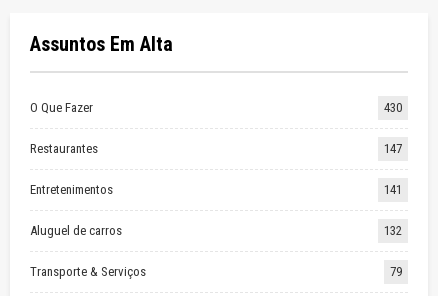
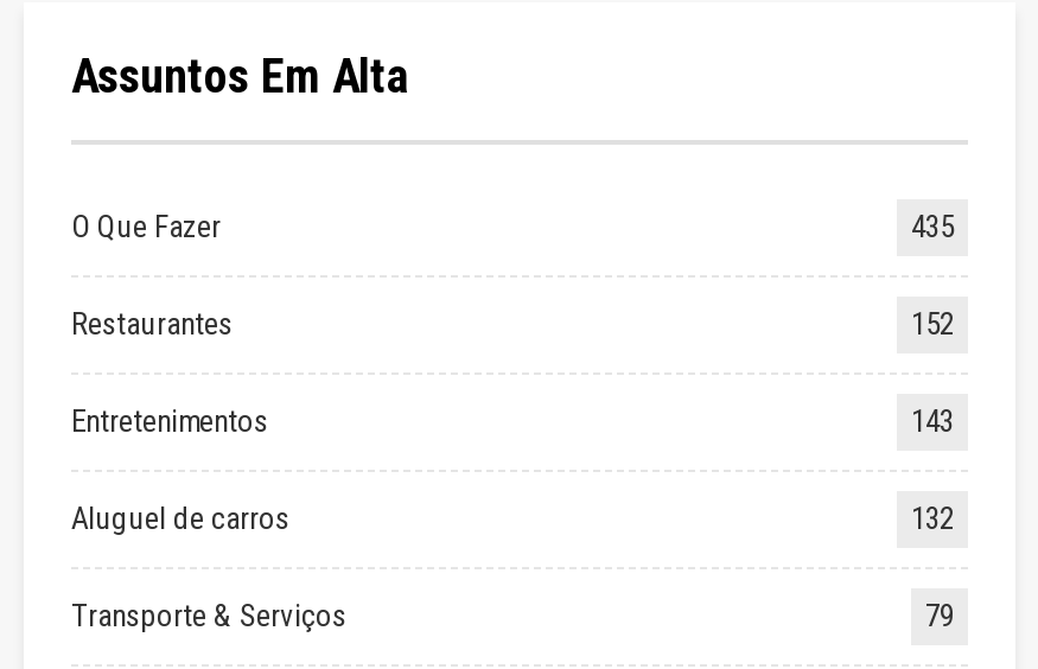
- 430
+ 435

- 147
+ 152

- 141
+ 143
